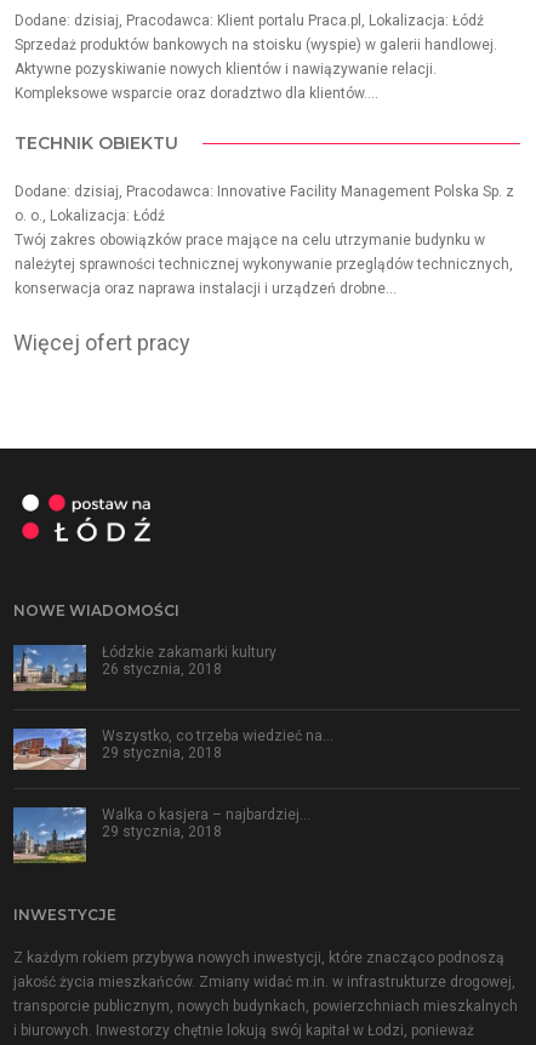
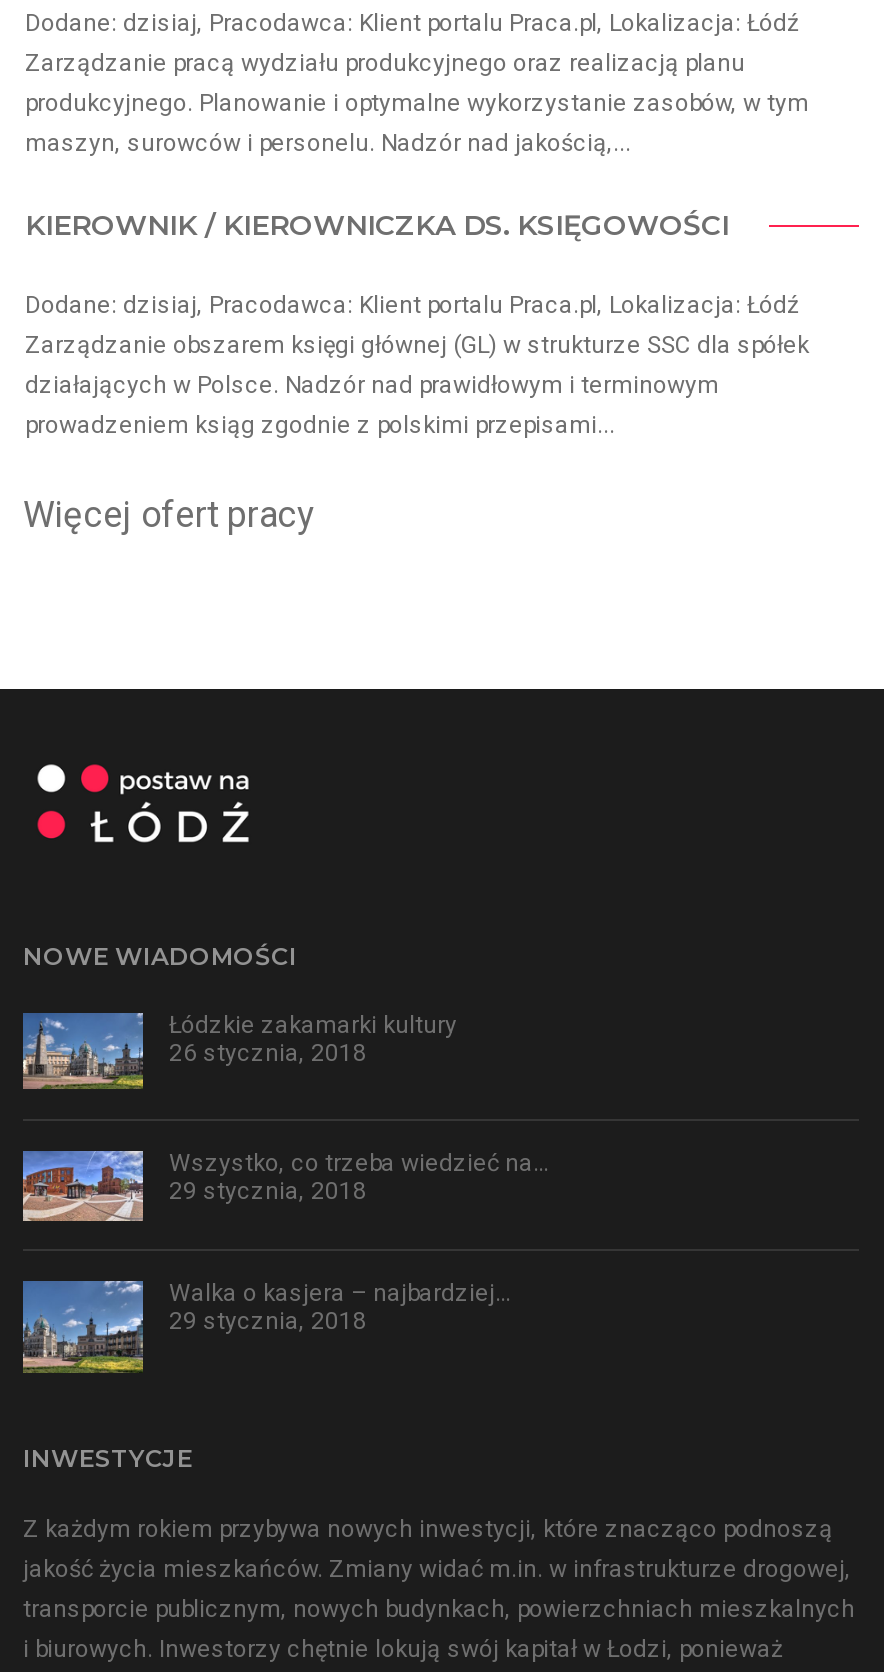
- Sprzedaż produktów bankowych na stoisku (wyspie) w galerii handlowej.
- Aktywne pozyskiwanie nowych klientów i nawiązywanie relacji.
- Kompleksowe wsparcie oraz doradztwo dla klientów....
+ Zarządzanie pracą wydziału produkcyjnego oraz realizacją planu
+ produkcyjnego. Planowanie i optymalne wykorzystanie zasobów, w tym
+ maszyn, surowców i personelu. Nadzór nad jakością,...

- TECHNIK OBIEKTU
+ KIEROWNIK / KIEROWNICZKA DS. KSIĘGOWOŚCI

- Dodane: dzisiaj, Pracodawca: Innovative Facility Management Polska Sp. z
- o. o., Lokalizacja: Łódź
- Twój zakres obowiązków prace mające na celu utrzymanie budynku w
- należytej sprawności technicznej wykonywanie przeglądów technicznych,
- konserwacja oraz naprawa instalacji i urządzeń drobne...
+ Dodane: dzisiaj, Pracodawca: Klient portalu Praca.pl, Lokalizacja: Łódź
+ Zarządzanie obszarem księgi głównej (GL) w strukturze SSC dla spółek
+ działających w Polsce. Nadzór nad prawidłowym i terminowym
+ prowadzeniem ksiąg zgodnie z polskimi przepisami...
